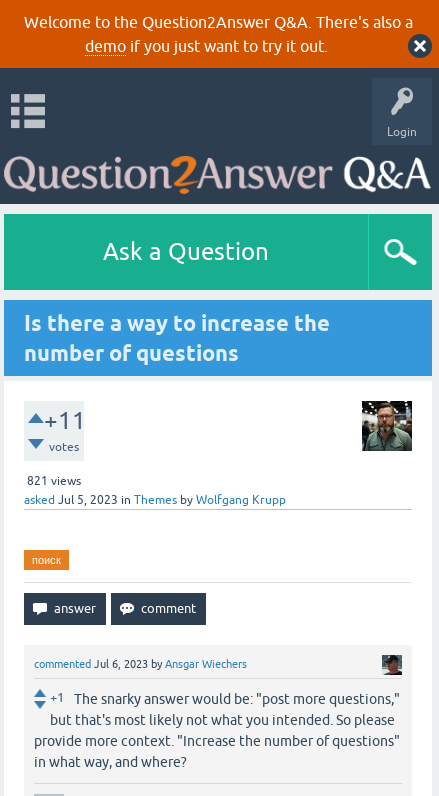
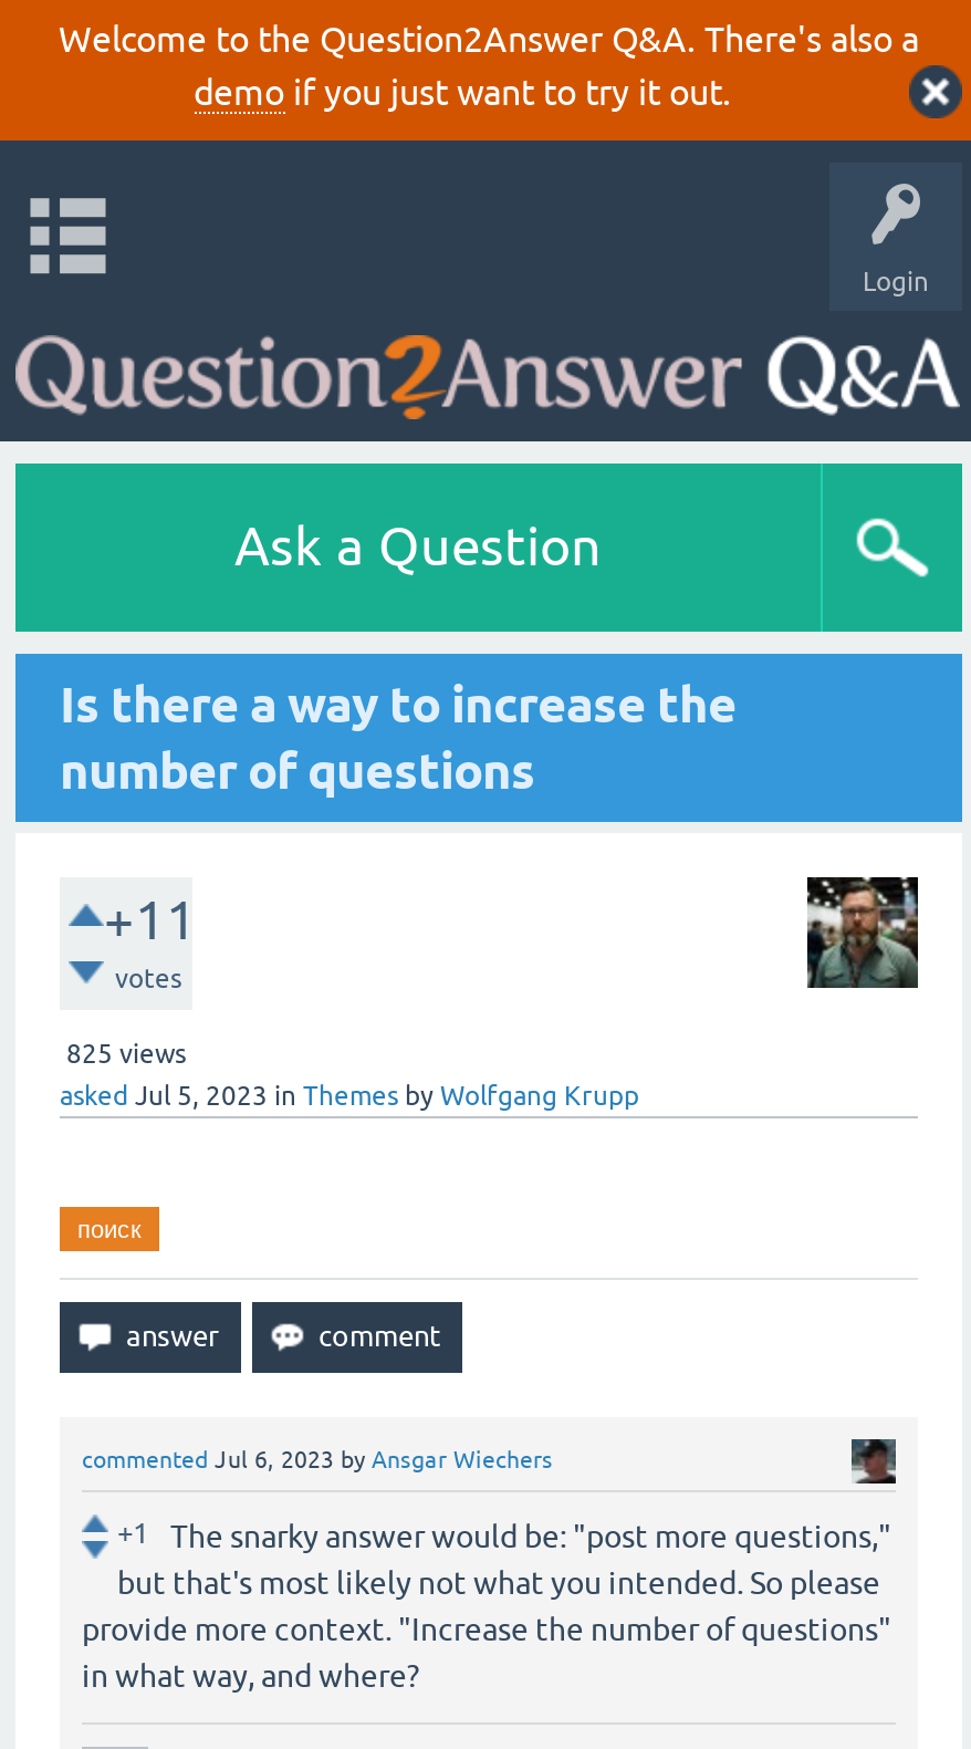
- 821 views
+ 825 views
